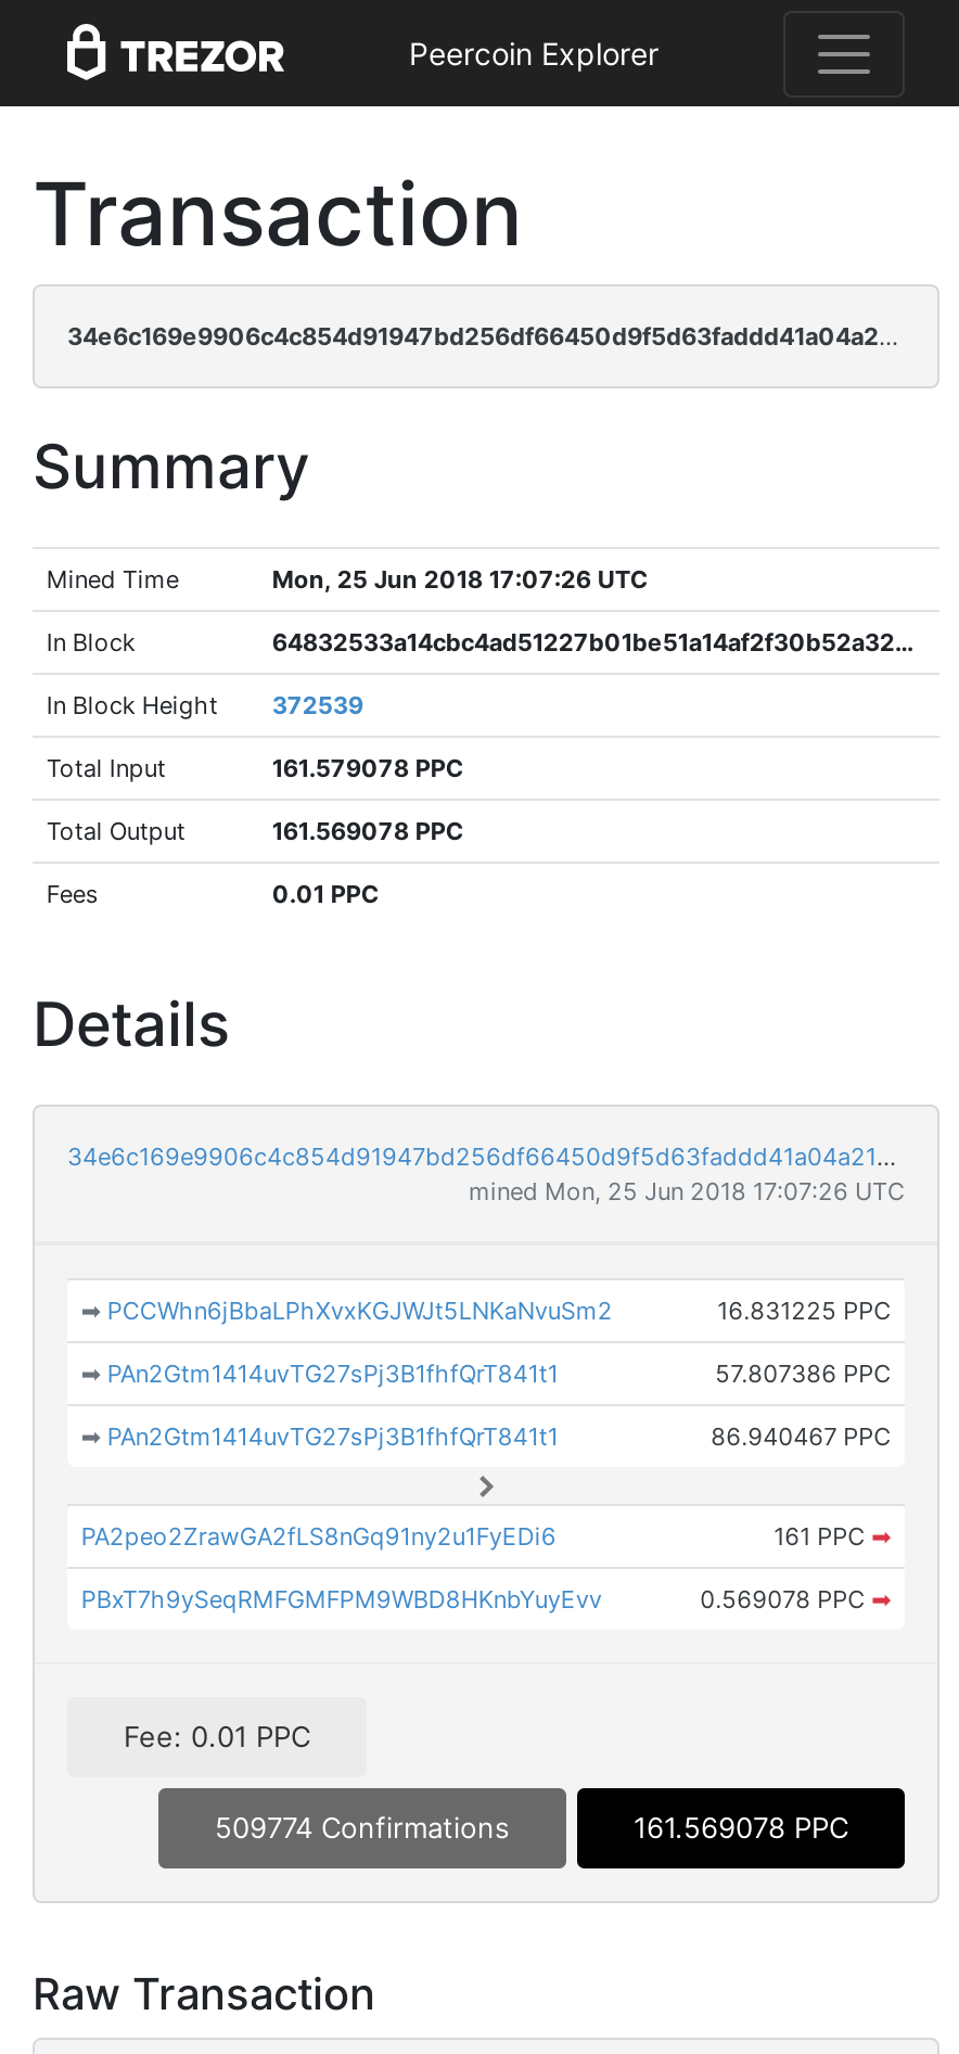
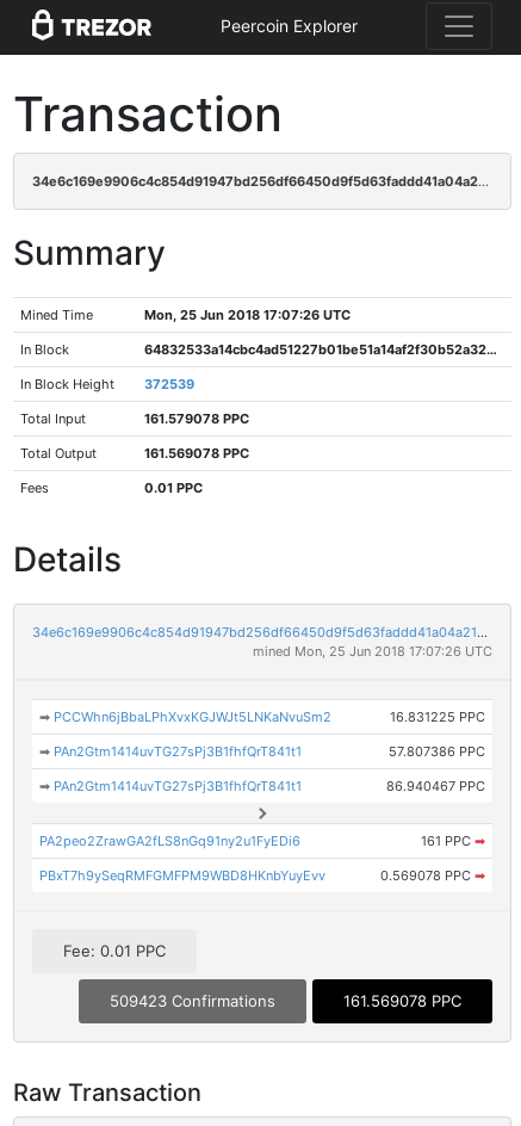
- 509774 Confirmations
+ 509423 Confirmations
